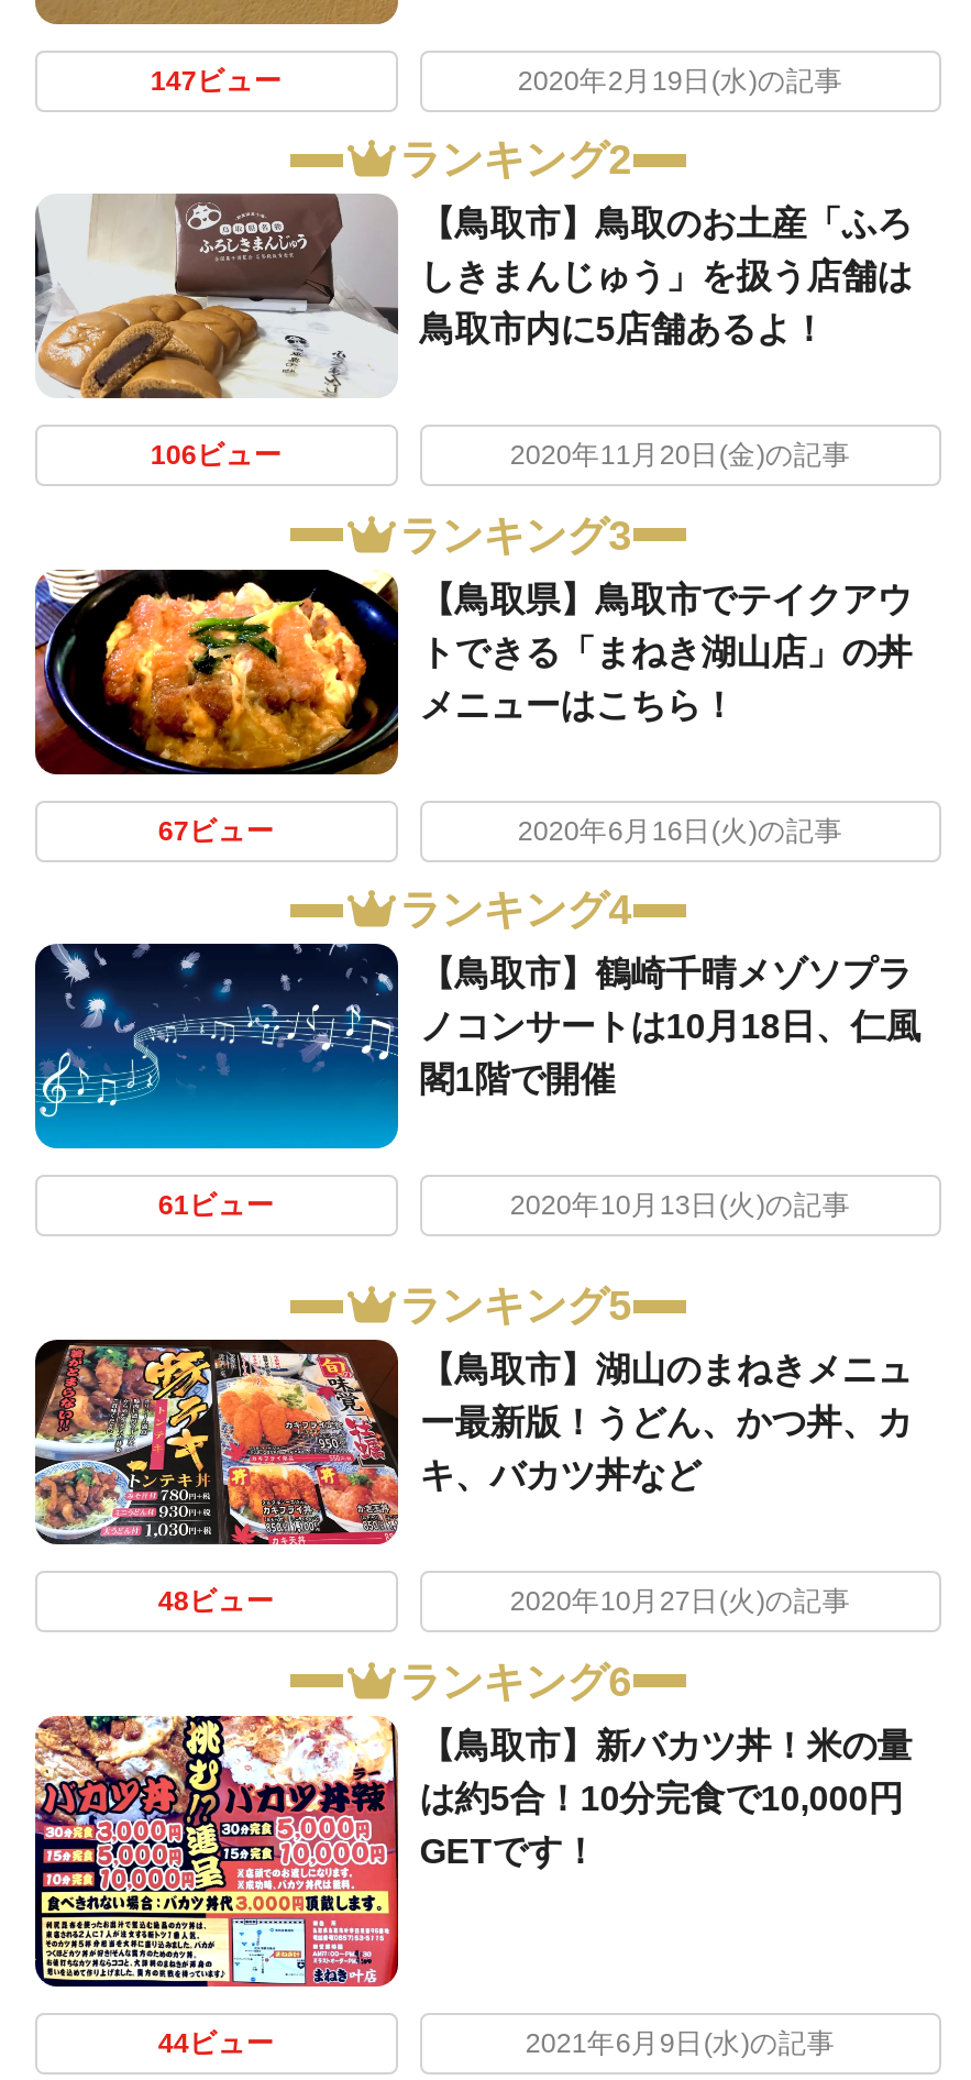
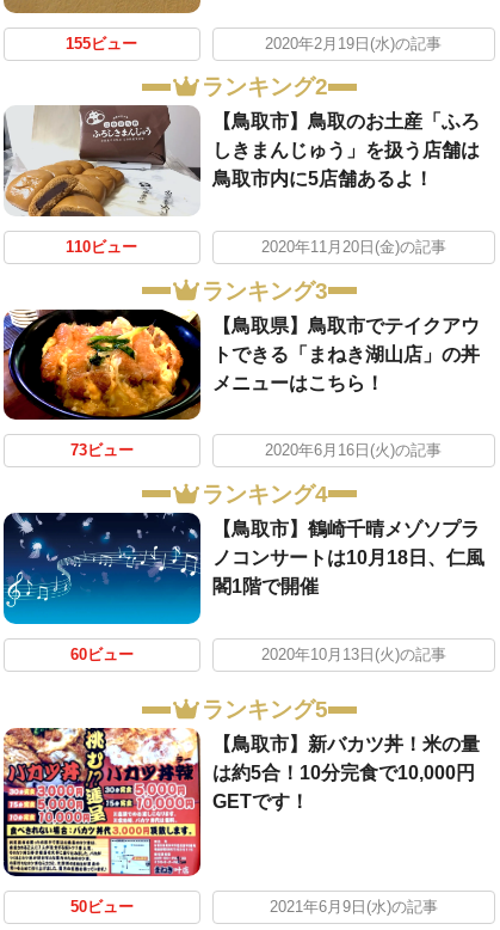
- 147ビュー
+ 155ビュー

- 106ビュー
+ 110ビュー

- 67ビュー
+ 73ビュー

- 61ビュー
+ 60ビュー

- [image]
- 【鳥取市】湖山のまねきメニュ
- ー最新版！うどん、かつ丼、カ
- キ、バカツ丼など
- 48ビュー
- 2020年10月27日(火)の記事
- ランキング6

- 44ビュー
+ 50ビュー
